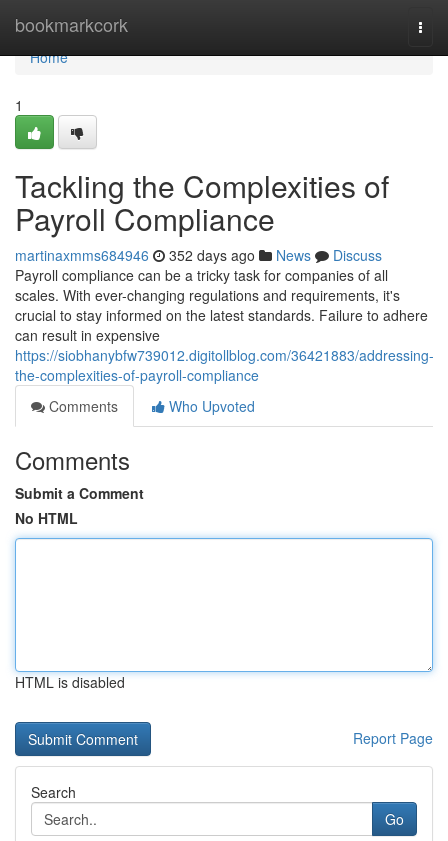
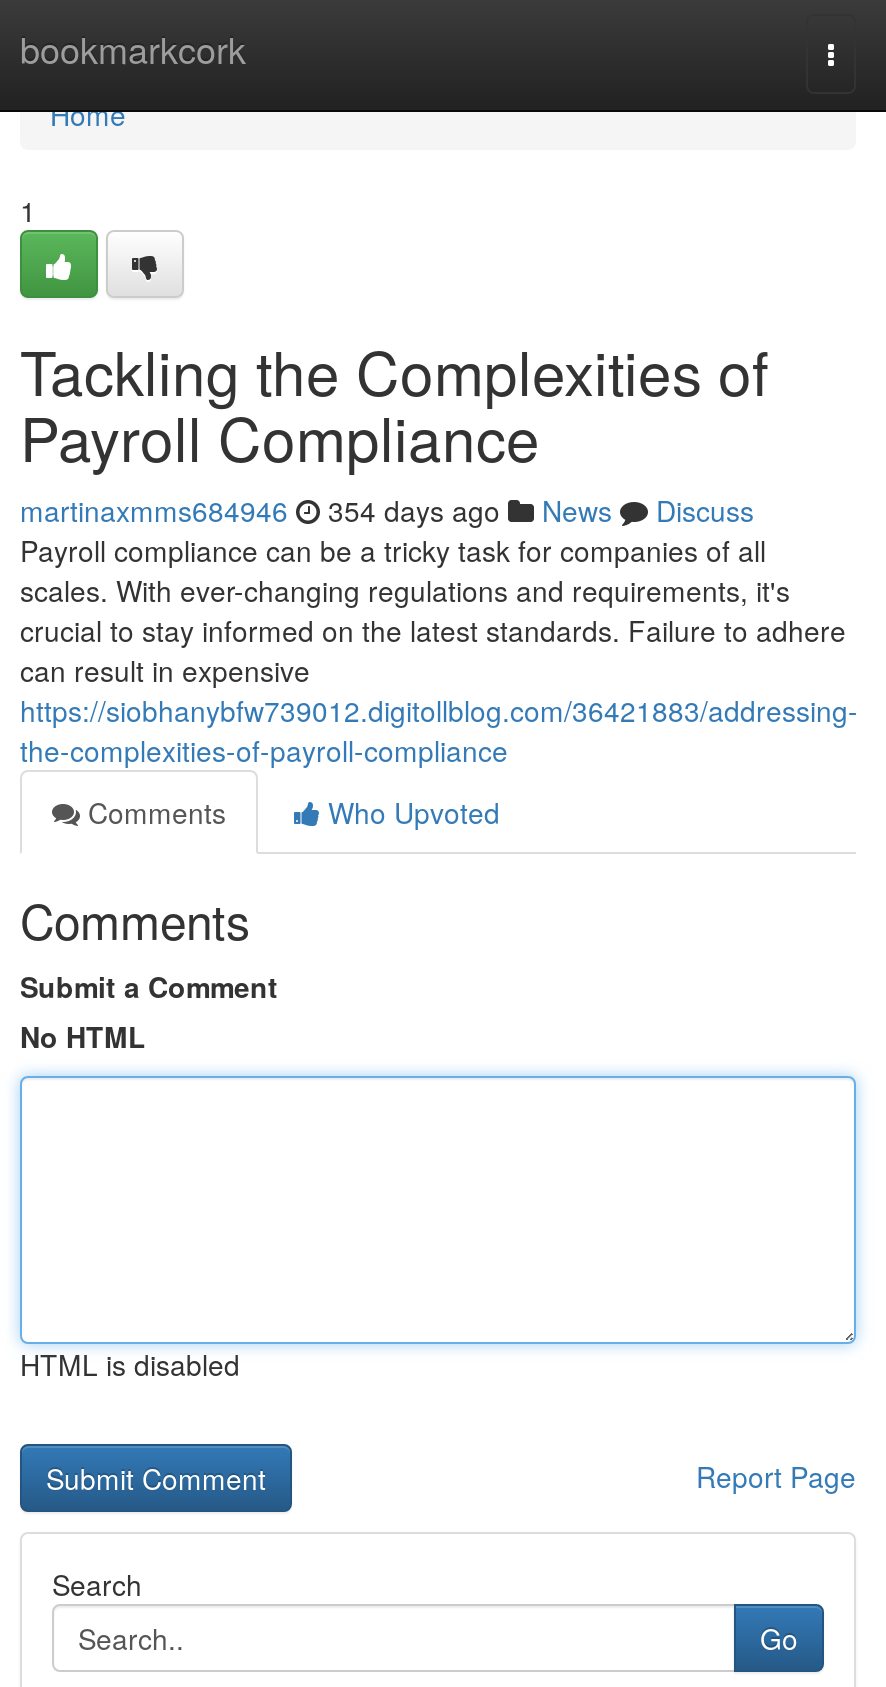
- martinaxmms684946 352 days ago News Discuss
+ martinaxmms684946 354 days ago News Discuss
